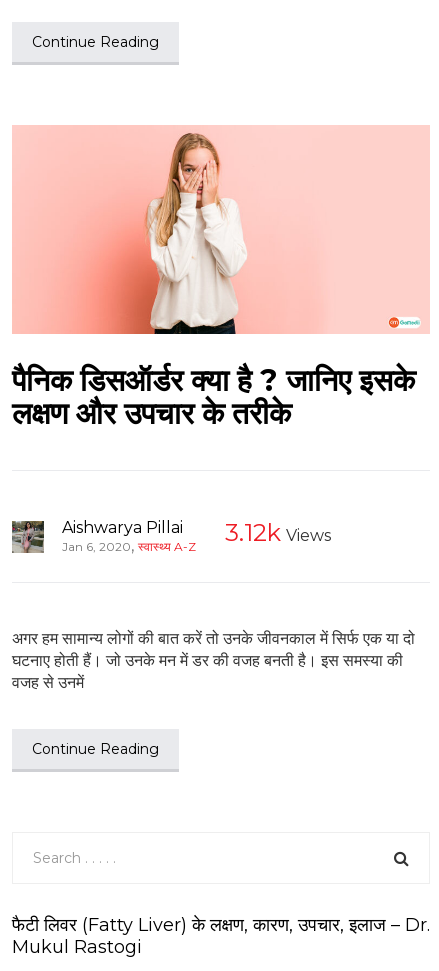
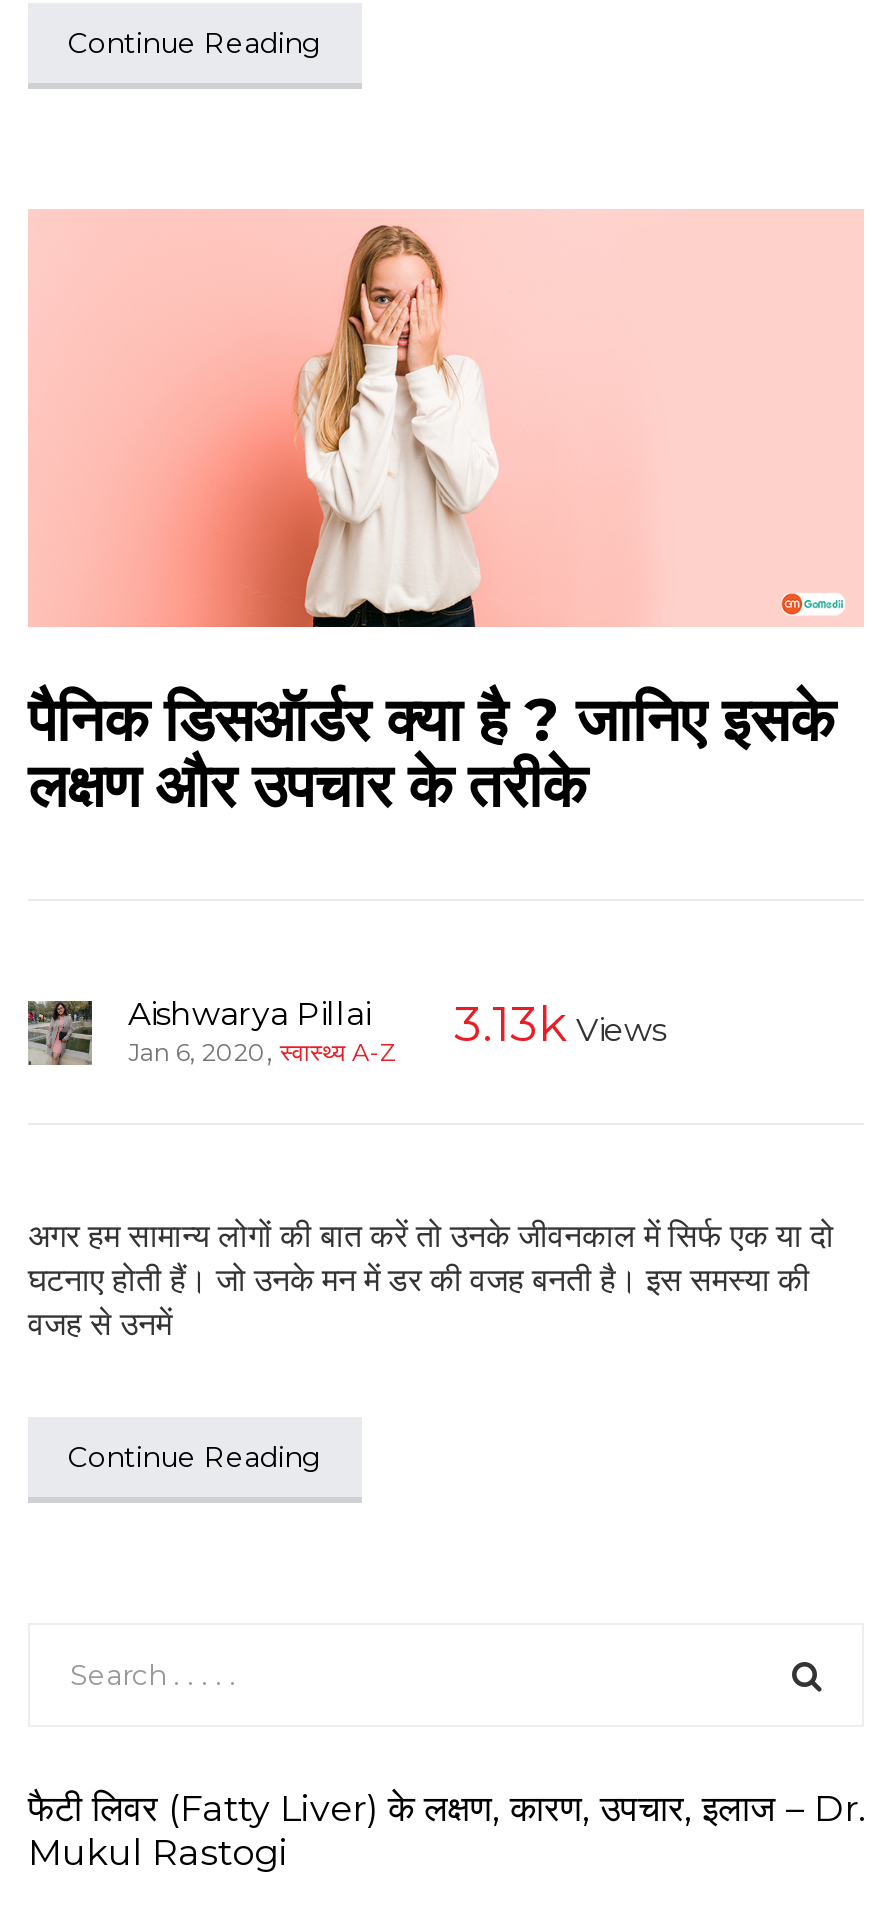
- Jan 6, 2020, स्वास्थ्य A-Z 3.12k Views
+ Jan 6, 2020, स्वास्थ्य A-Z 3.13k Views
